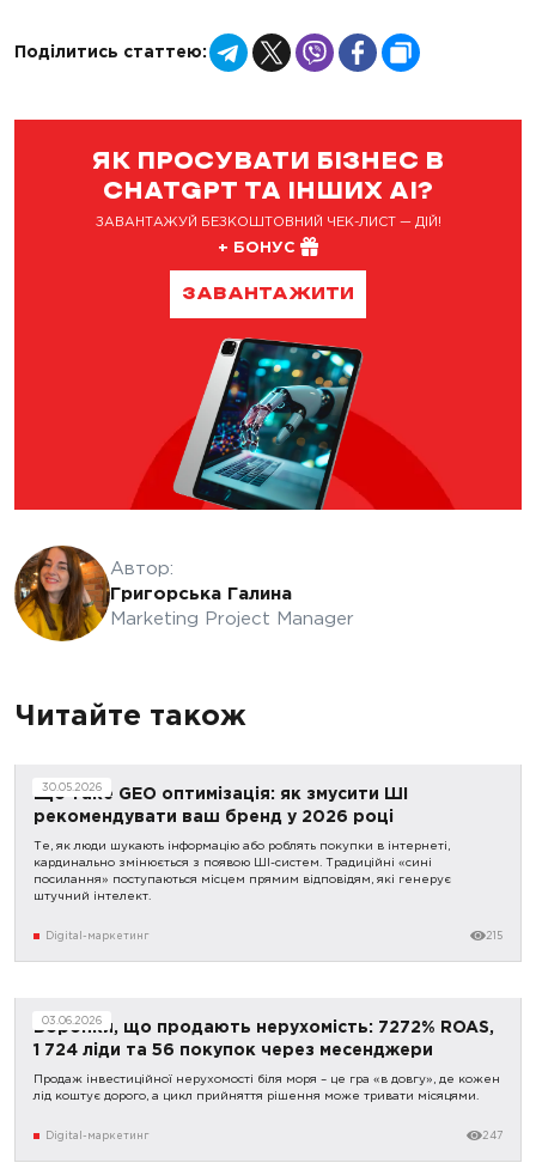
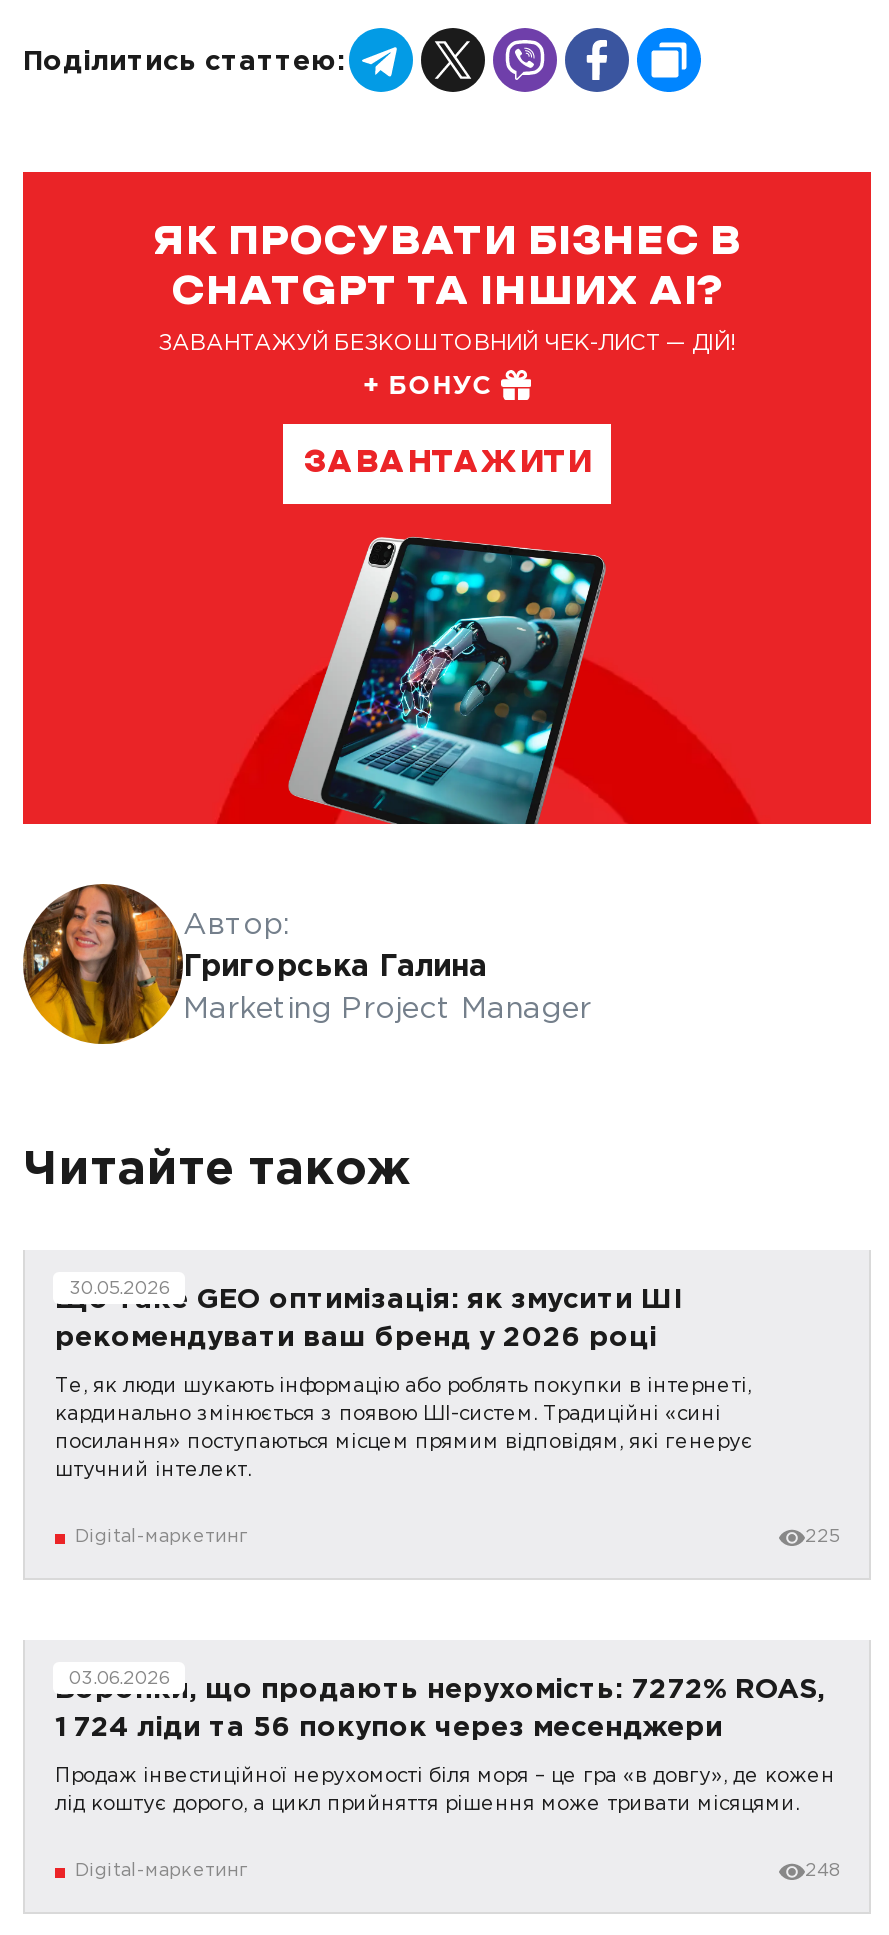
- 215
+ 225

- 247
+ 248
